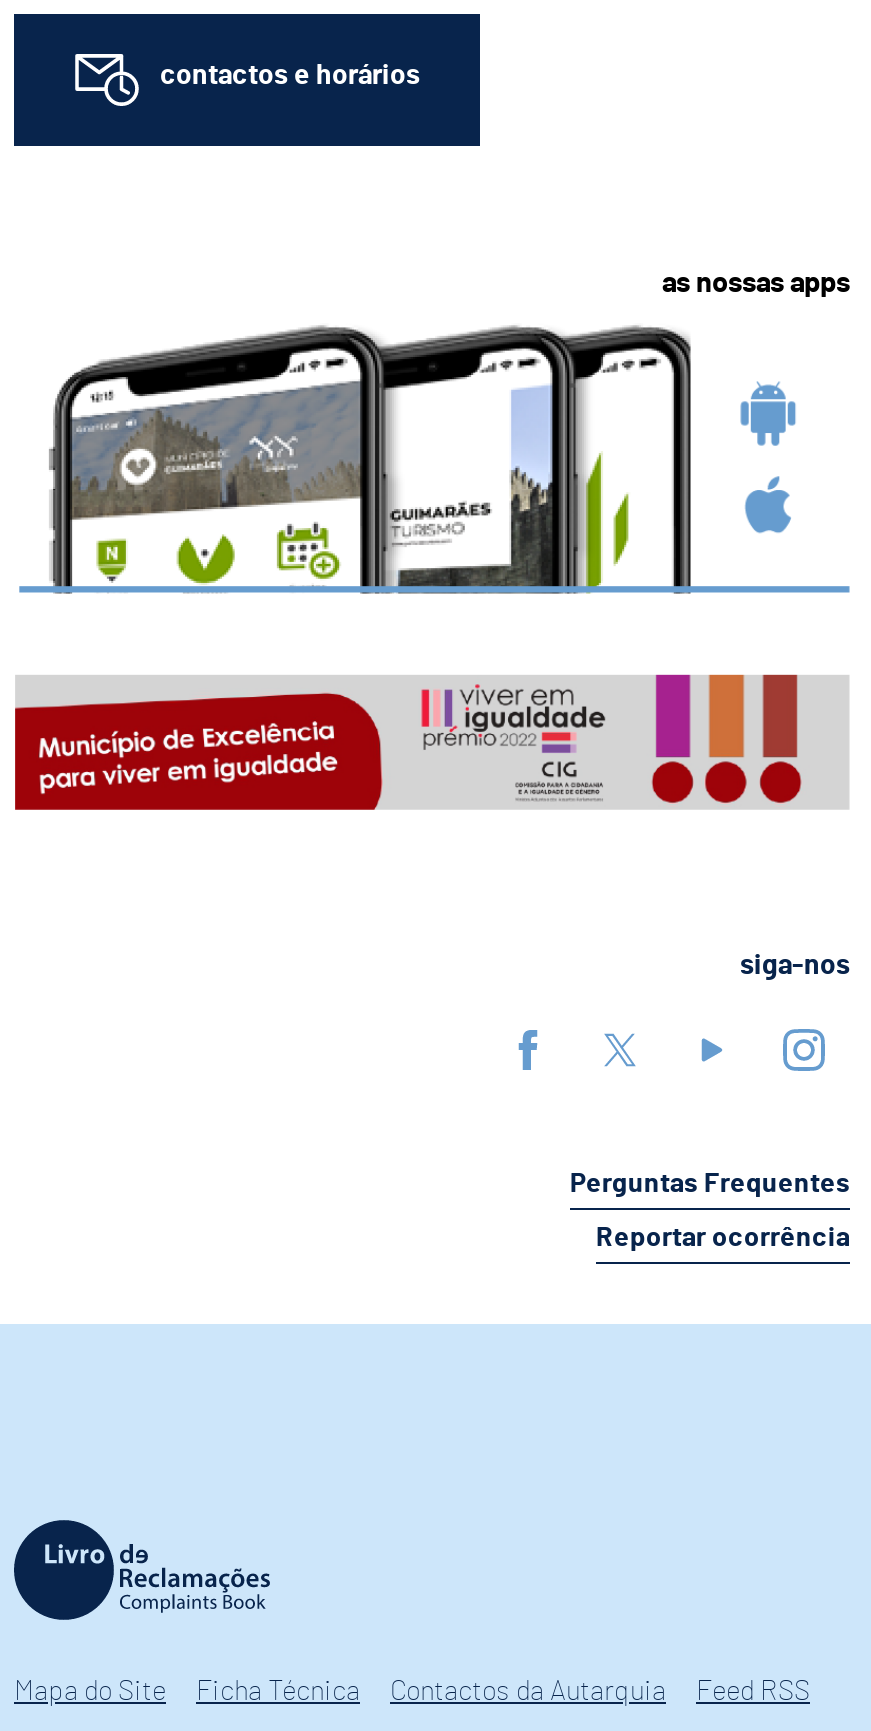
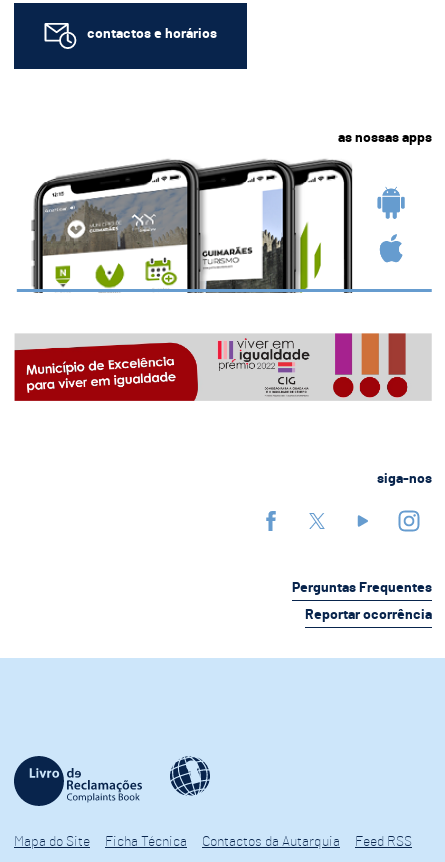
+ [image]
